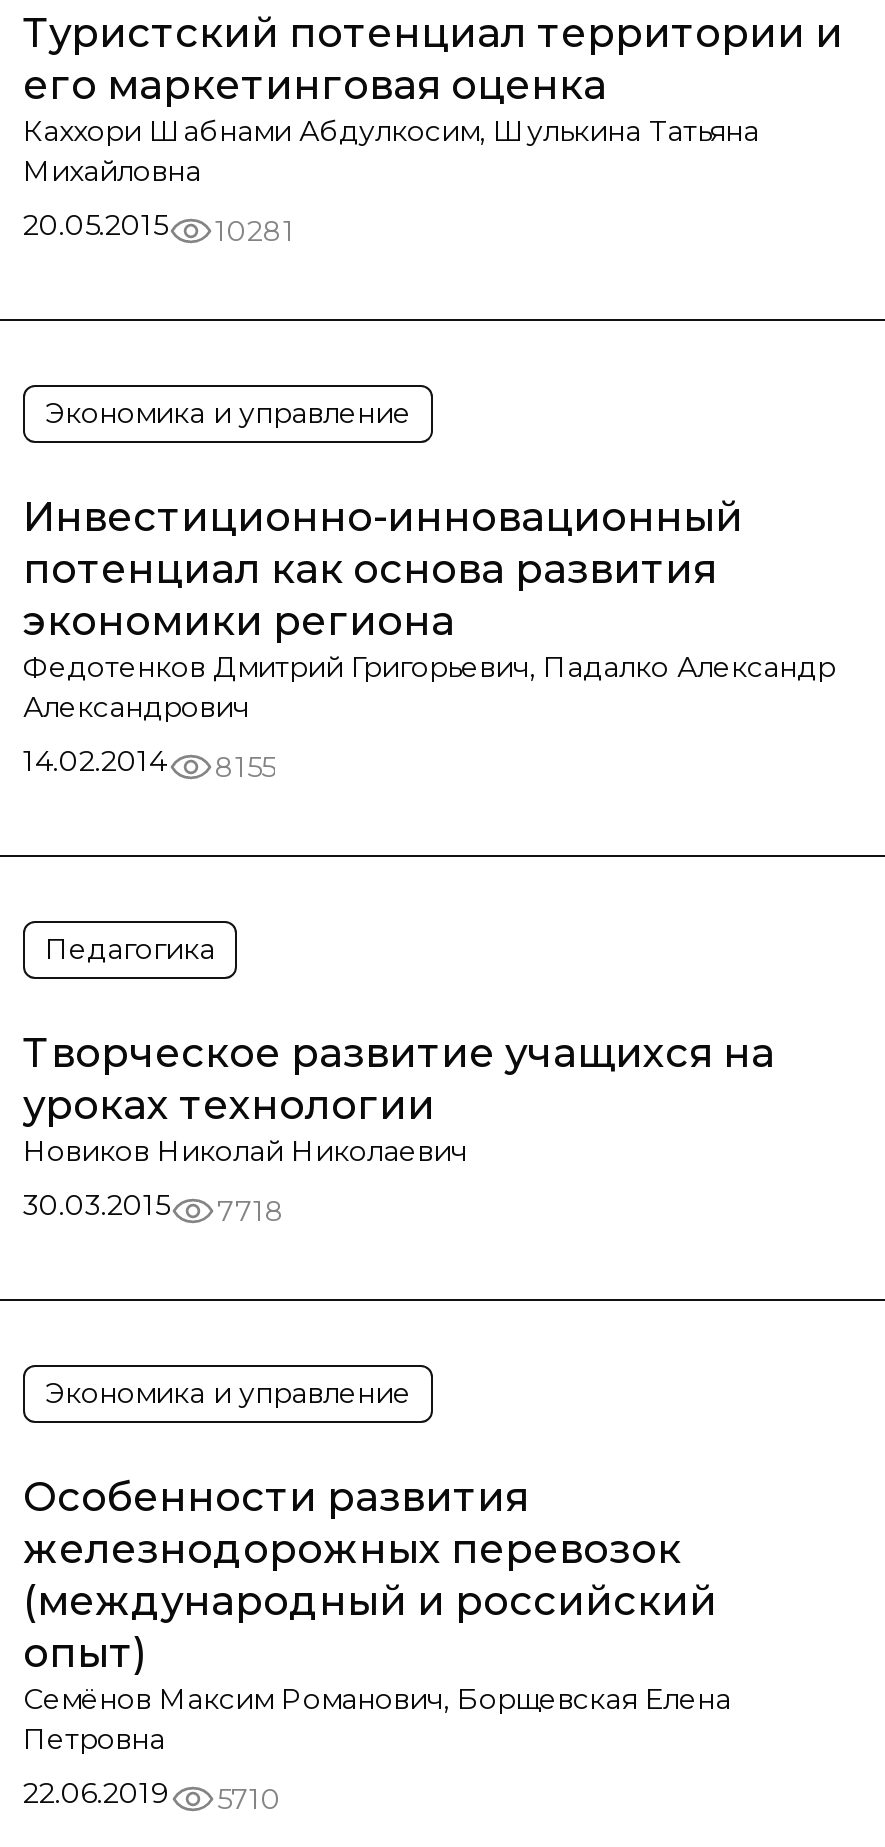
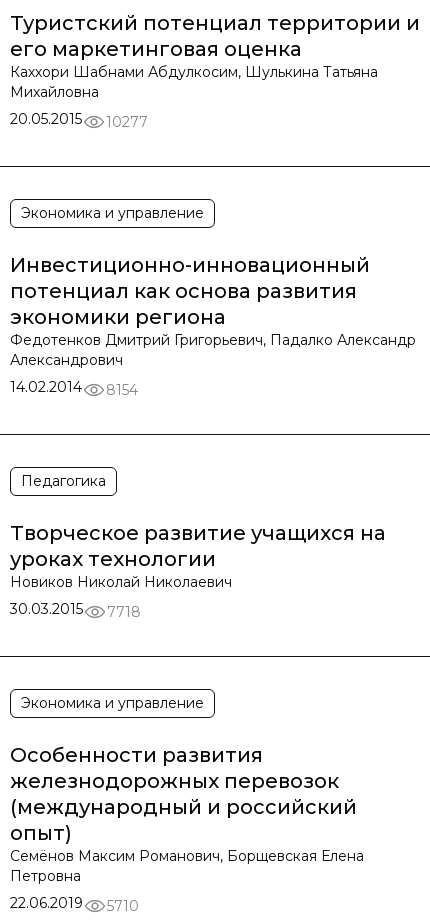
- 20.05.2015 10281
+ 20.05.2015 10277

- 14.02.2014 8155
+ 14.02.2014 8154
